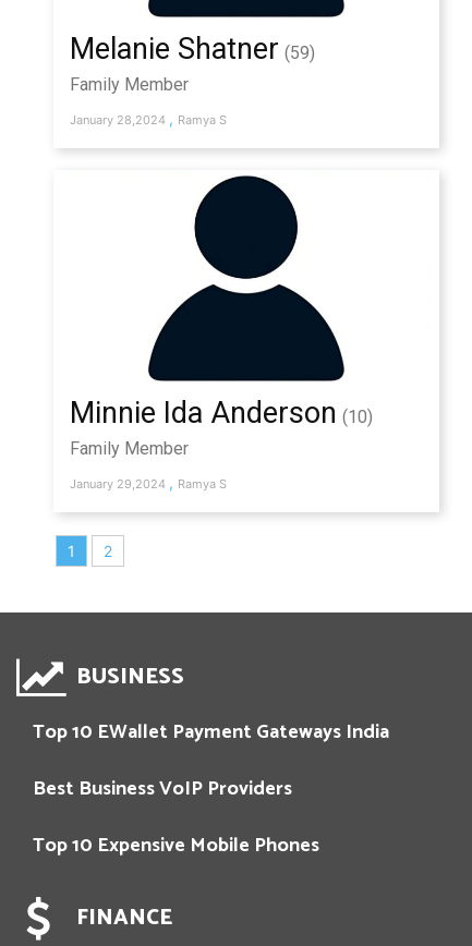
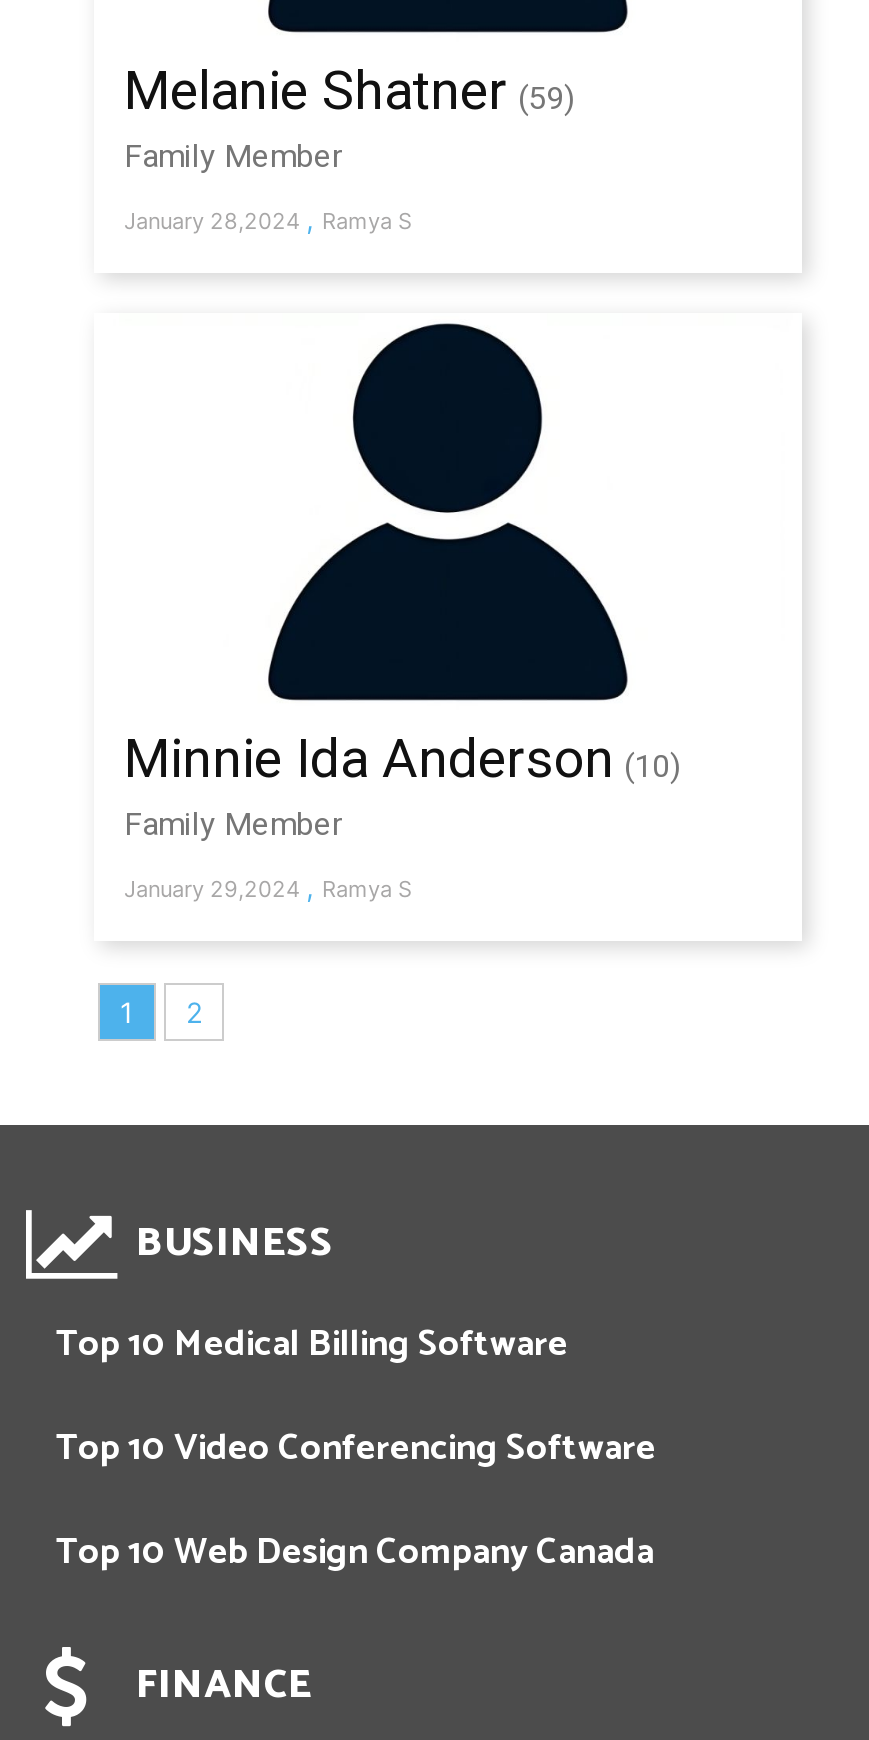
- Top 10 EWallet Payment Gateways India
+ Top 10 Medical Billing Software

- Best Business VoIP Providers
+ Top 10 Video Conferencing Software

- Top 10 Expensive Mobile Phones
+ Top 10 Web Design Company Canada
